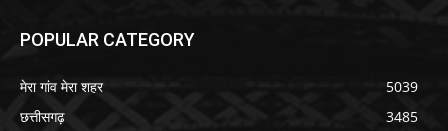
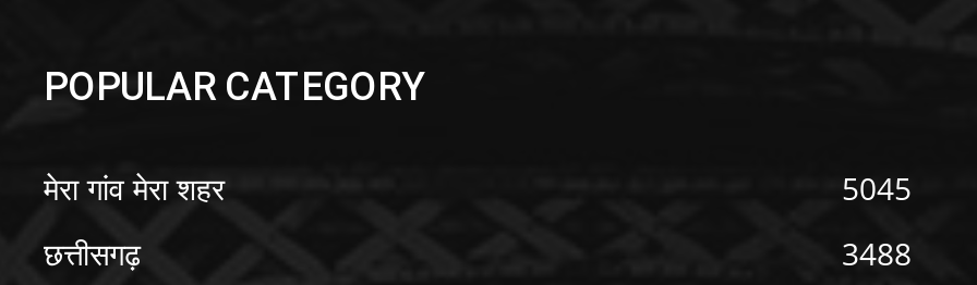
- 5039
+ 5045

- 3485
+ 3488
